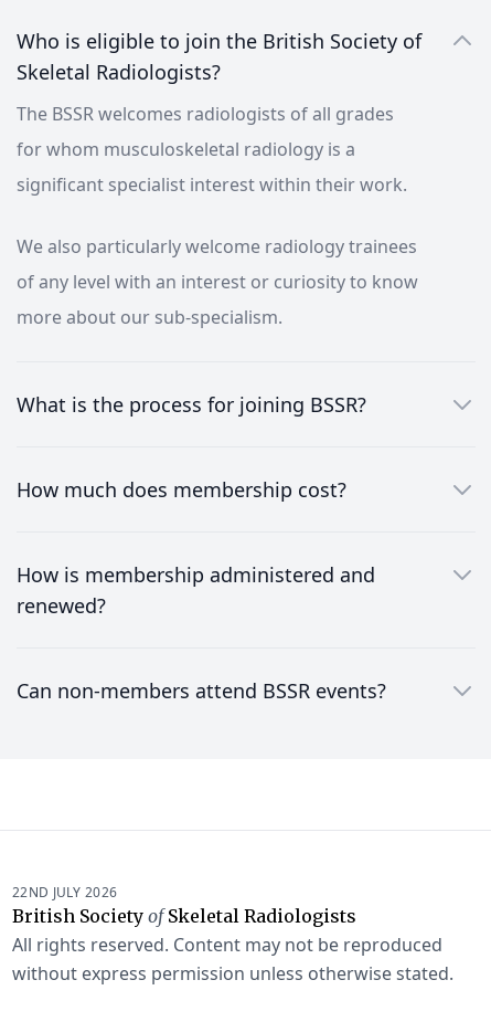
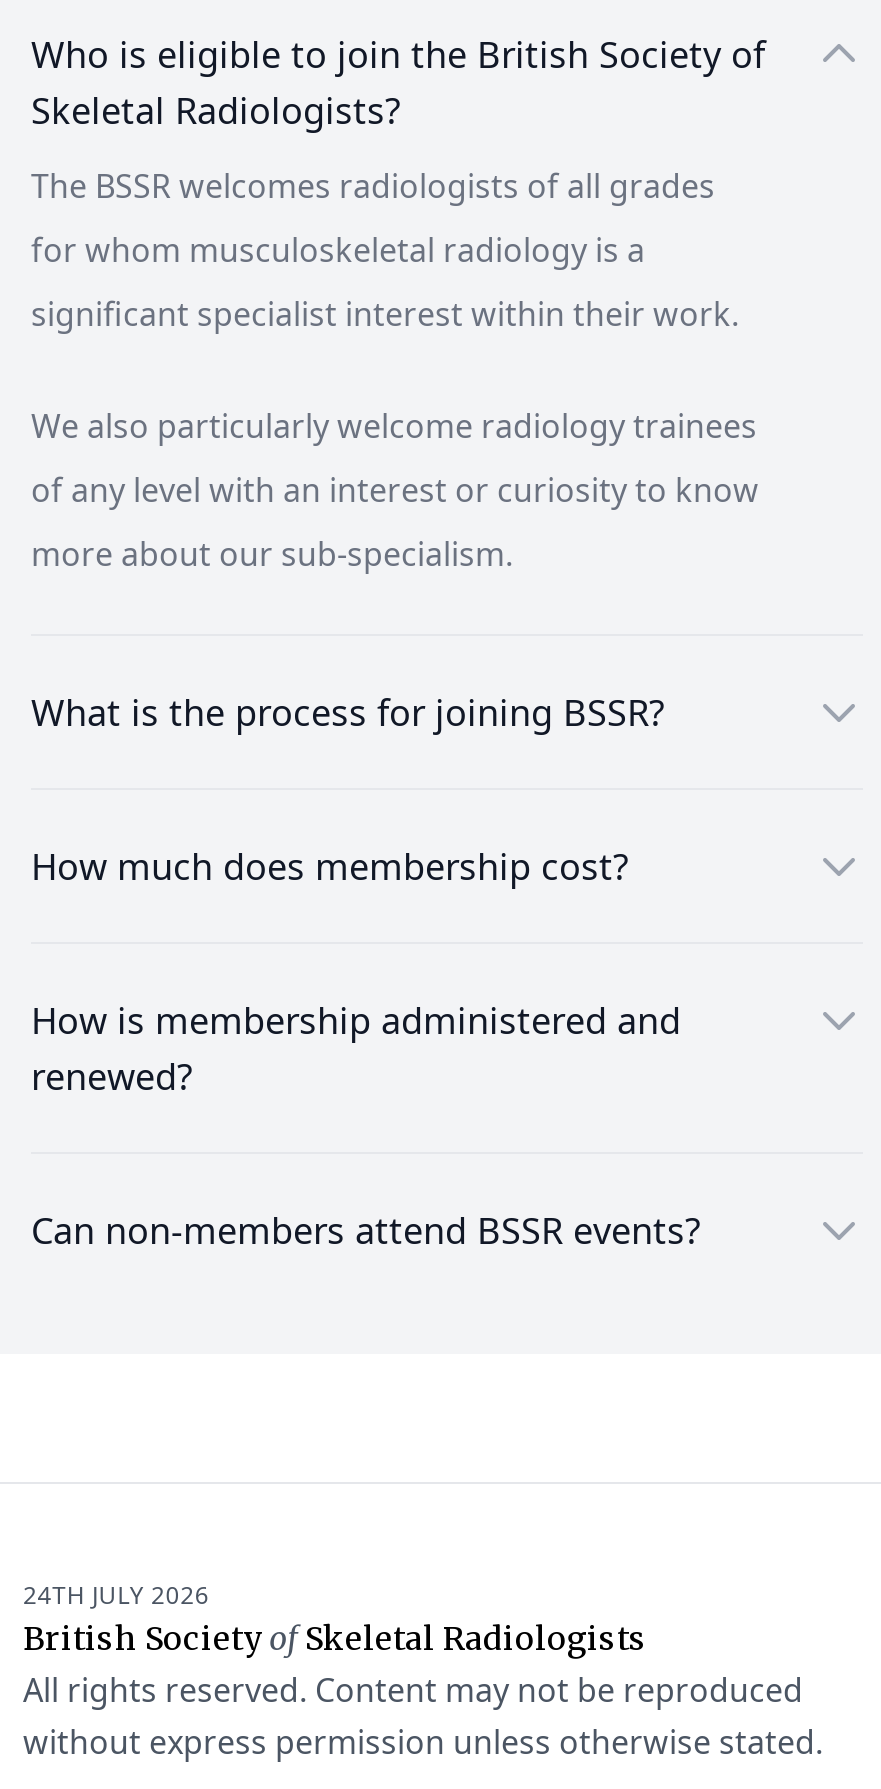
- 22ND JULY 2026
+ 24TH JULY 2026
